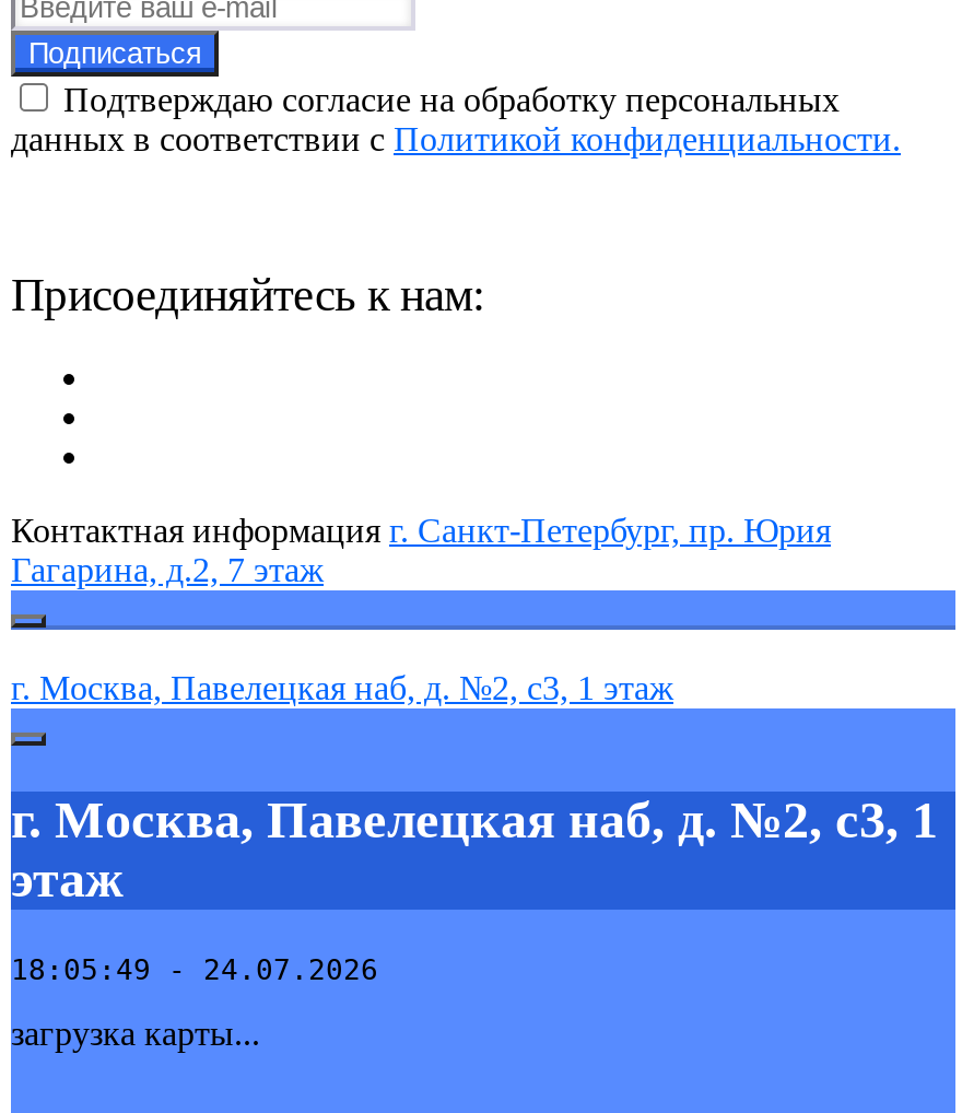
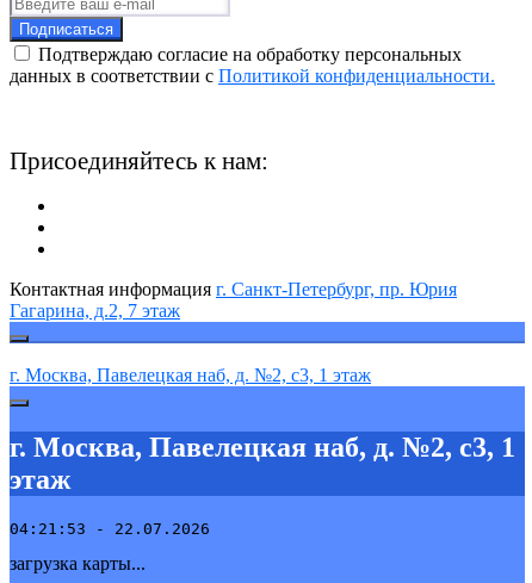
- 18:05:49 - 24.07.2026
+ 04:21:53 - 22.07.2026
